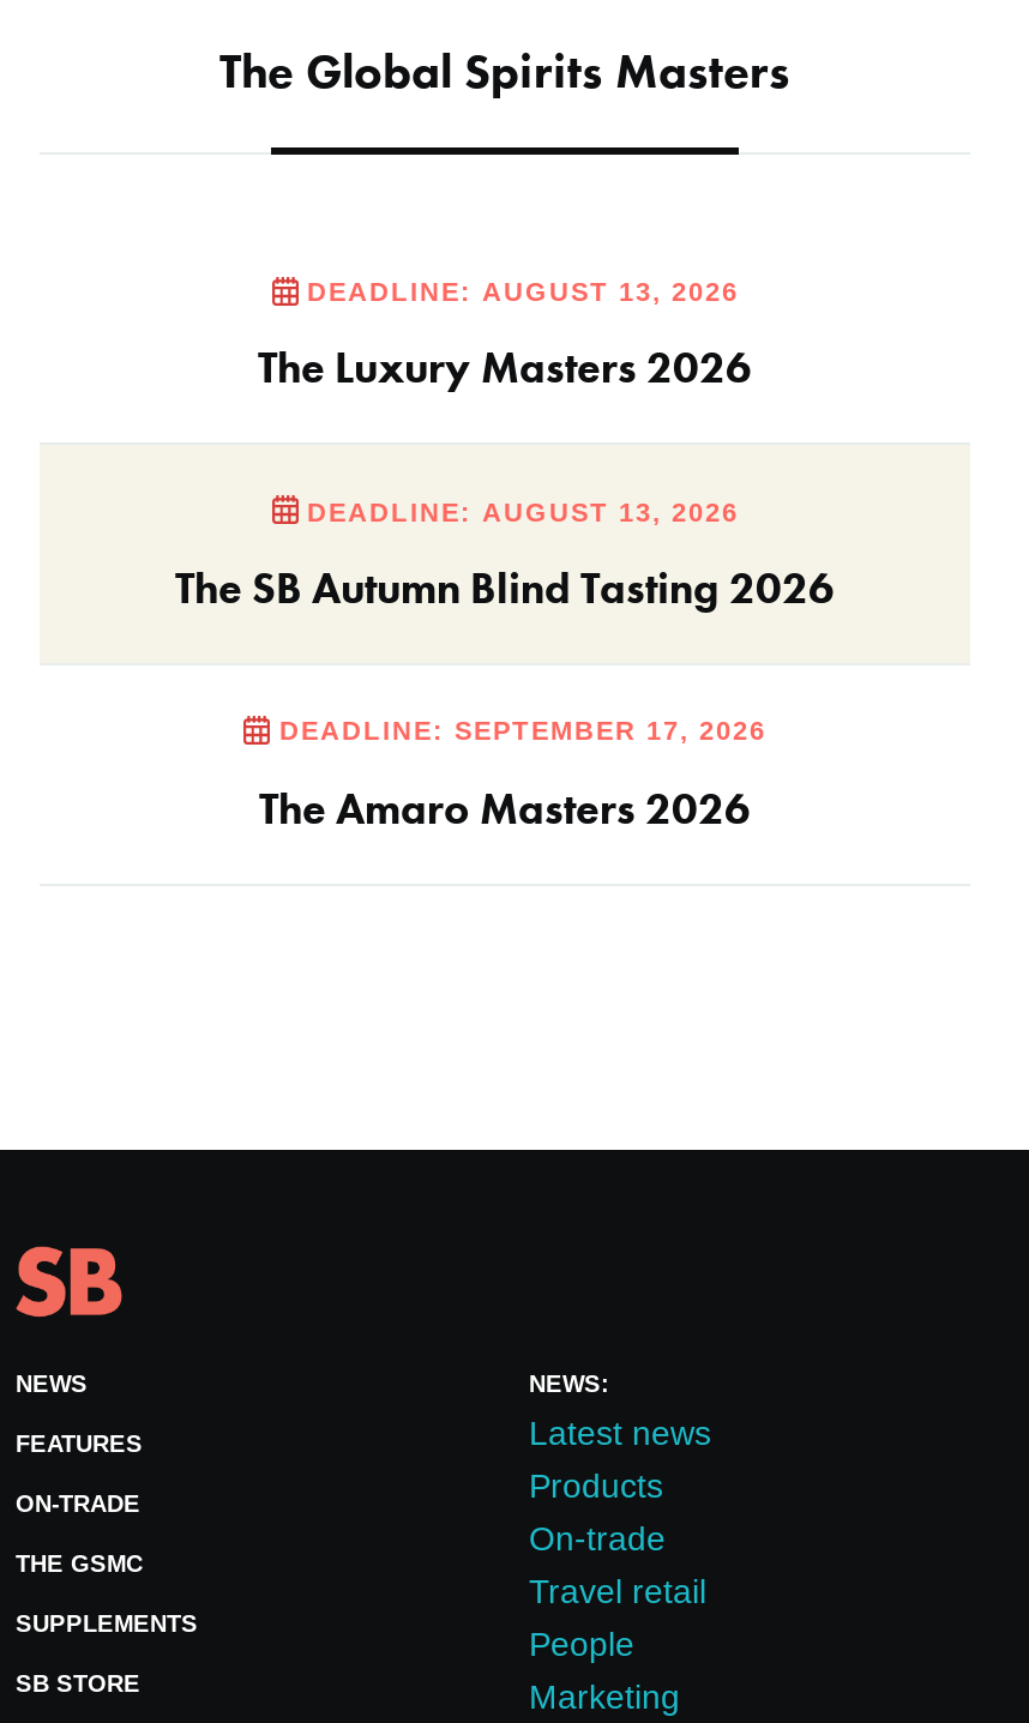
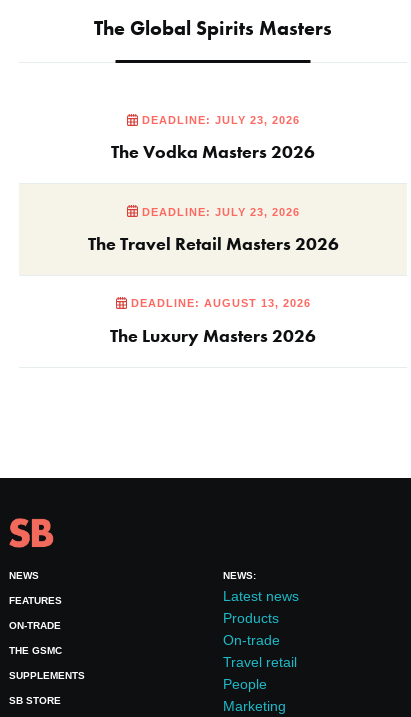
+ DEADLINE: JULY 23, 2026
+ The Vodka Masters 2026
+ DEADLINE: JULY 23, 2026
+ The Travel Retail Masters 2026

moved down: DEADLINE: AUGUST 13, 2026 | The Luxury Masters 2026

- DEADLINE: AUGUST 13, 2026
- The SB Autumn Blind Tasting 2026
- DEADLINE: SEPTEMBER 17, 2026
- The Amaro Masters 2026
